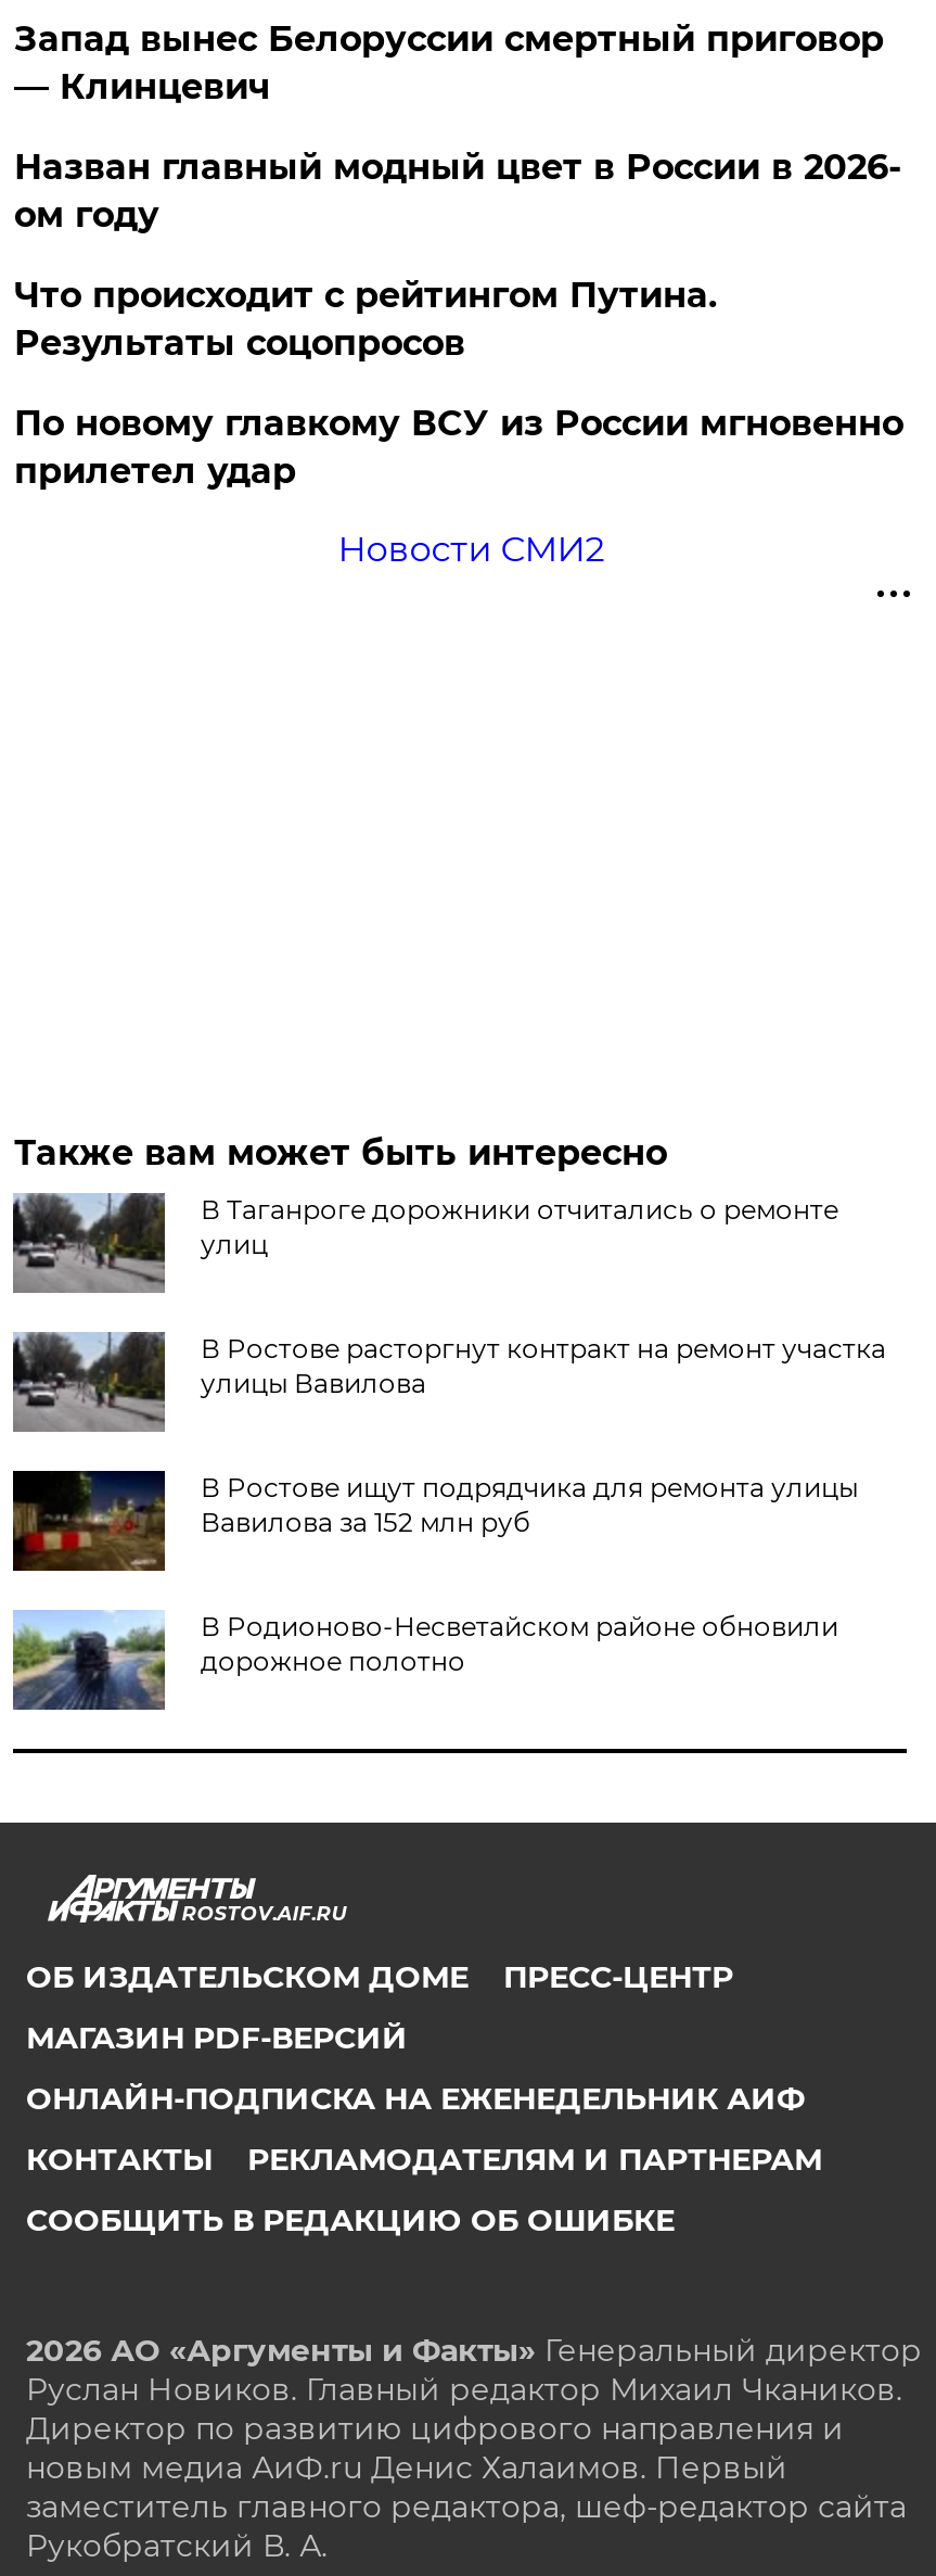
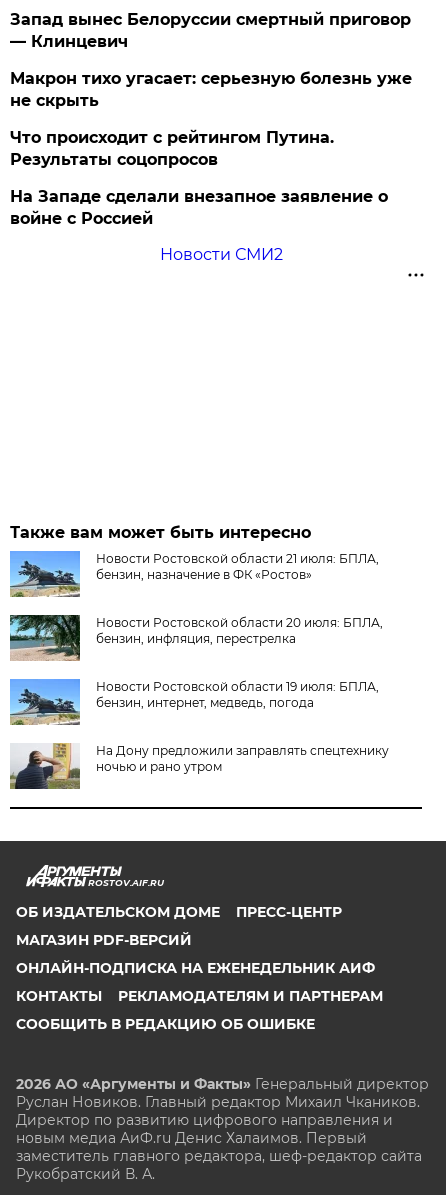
- Назван главный модный цвет в России в 2026-
- ом году
+ Макрон тихо угасает: серьезную болезнь уже
+ не скрыть

- По новому главкому ВСУ из России мгновенно
- прилетел удар
+ На Западе сделали внезапное заявление о
+ войне с Россией

- [image]
- В Таганроге дорожники отчитались о ремонте
- улиц
+ [image]
+ Новости Ростовской области 21 июля: БПЛА,
+ бензин, назначение в ФК «Ростов»

- [image]
- В Ростове расторгнут контракт на ремонт участка
- улицы Вавилова
+ [image]
+ Новости Ростовской области 20 июля: БПЛА,
+ бензин, инфляция, перестрелка

- [image]
- В Ростове ищут подрядчика для ремонта улицы
- Вавилова за 152 млн руб
+ [image]
+ Новости Ростовской области 19 июля: БПЛА,
+ бензин, интернет, медведь, погода

- [image]
- В Родионово‑Несветайском районе обновили
- дорожное полотно
+ [image]
+ На Дону предложили заправлять спецтехнику
+ ночью и рано утром
